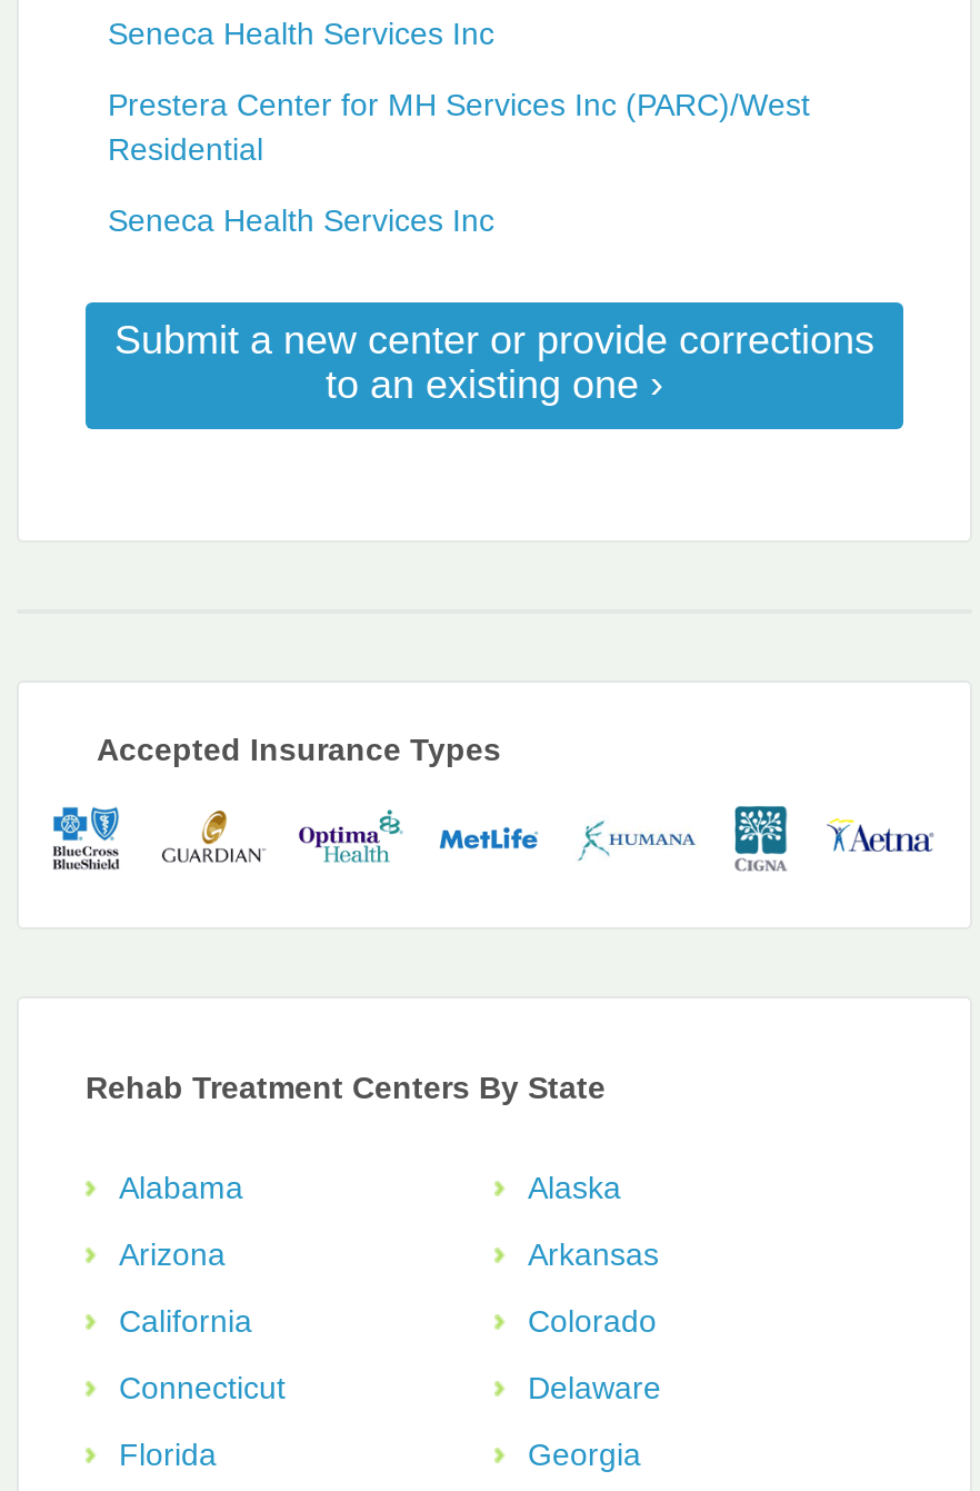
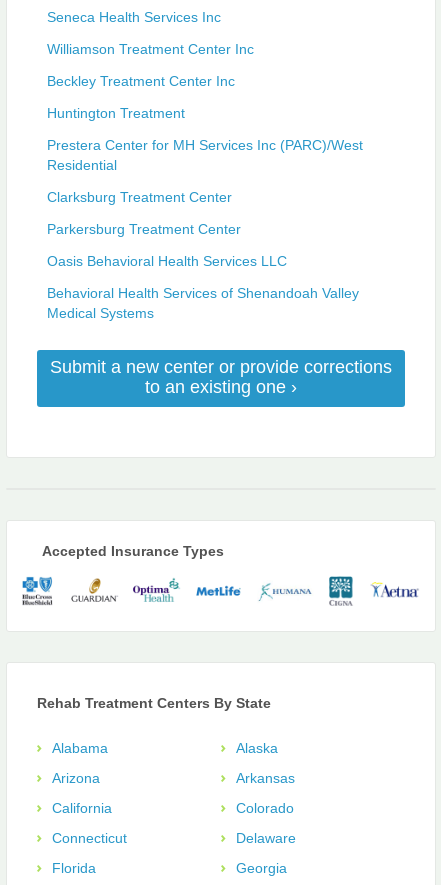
+ Williamson Treatment Center Inc
+ Beckley Treatment Center Inc
+ Huntington Treatment

- Seneca Health Services Inc
+ Clarksburg Treatment Center
+ Parkersburg Treatment Center
+ Oasis Behavioral Health Services LLC
+ Behavioral Health Services of Shenandoah Valley
+ Medical Systems
